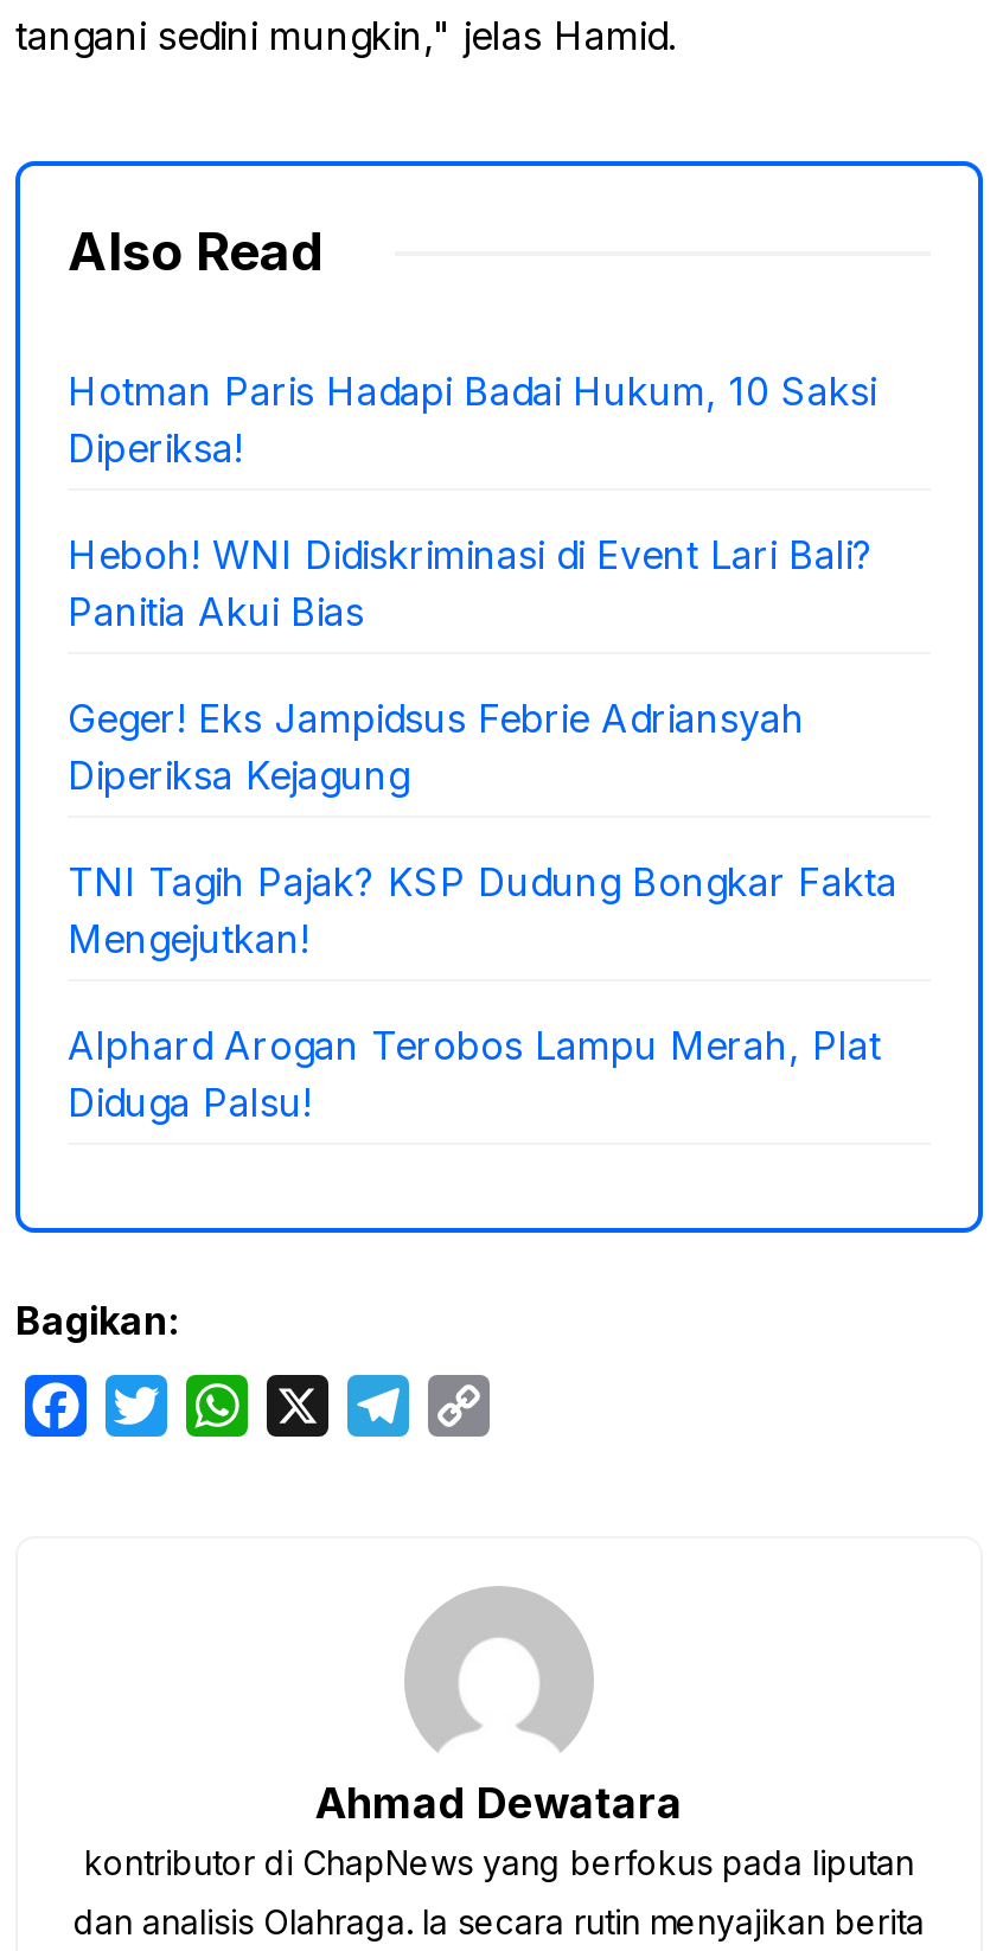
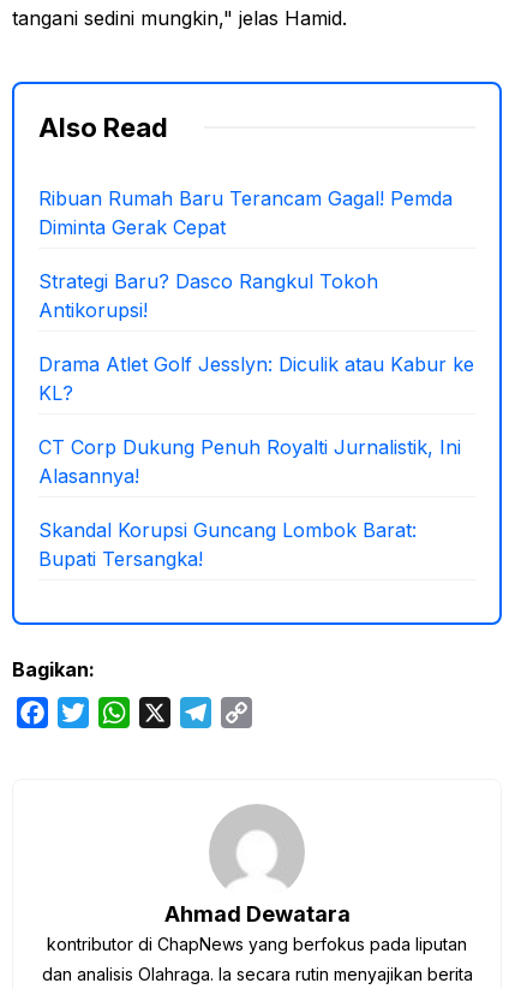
- Hotman Paris Hadapi Badai Hukum, 10 Saksi
- Diperiksa!
+ Ribuan Rumah Baru Terancam Gagal! Pemda
+ Diminta Gerak Cepat

- Heboh! WNI Didiskriminasi di Event Lari Bali?
- Panitia Akui Bias
+ Strategi Baru? Dasco Rangkul Tokoh
+ Antikorupsi!

- Geger! Eks Jampidsus Febrie Adriansyah
- Diperiksa Kejagung
+ Drama Atlet Golf Jesslyn: Diculik atau Kabur ke
+ KL?

- TNI Tagih Pajak? KSP Dudung Bongkar Fakta
- Mengejutkan!
+ CT Corp Dukung Penuh Royalti Jurnalistik, Ini
+ Alasannya!

- Alphard Arogan Terobos Lampu Merah, Plat
- Diduga Palsu!
+ Skandal Korupsi Guncang Lombok Barat:
+ Bupati Tersangka!
